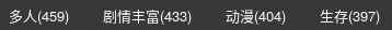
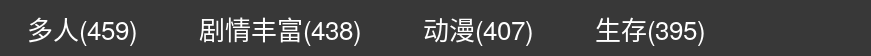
- 剧情丰富(433)
+ 剧情丰富(438)

- 动漫(404)
+ 动漫(407)

- 生存(397)
+ 生存(395)
